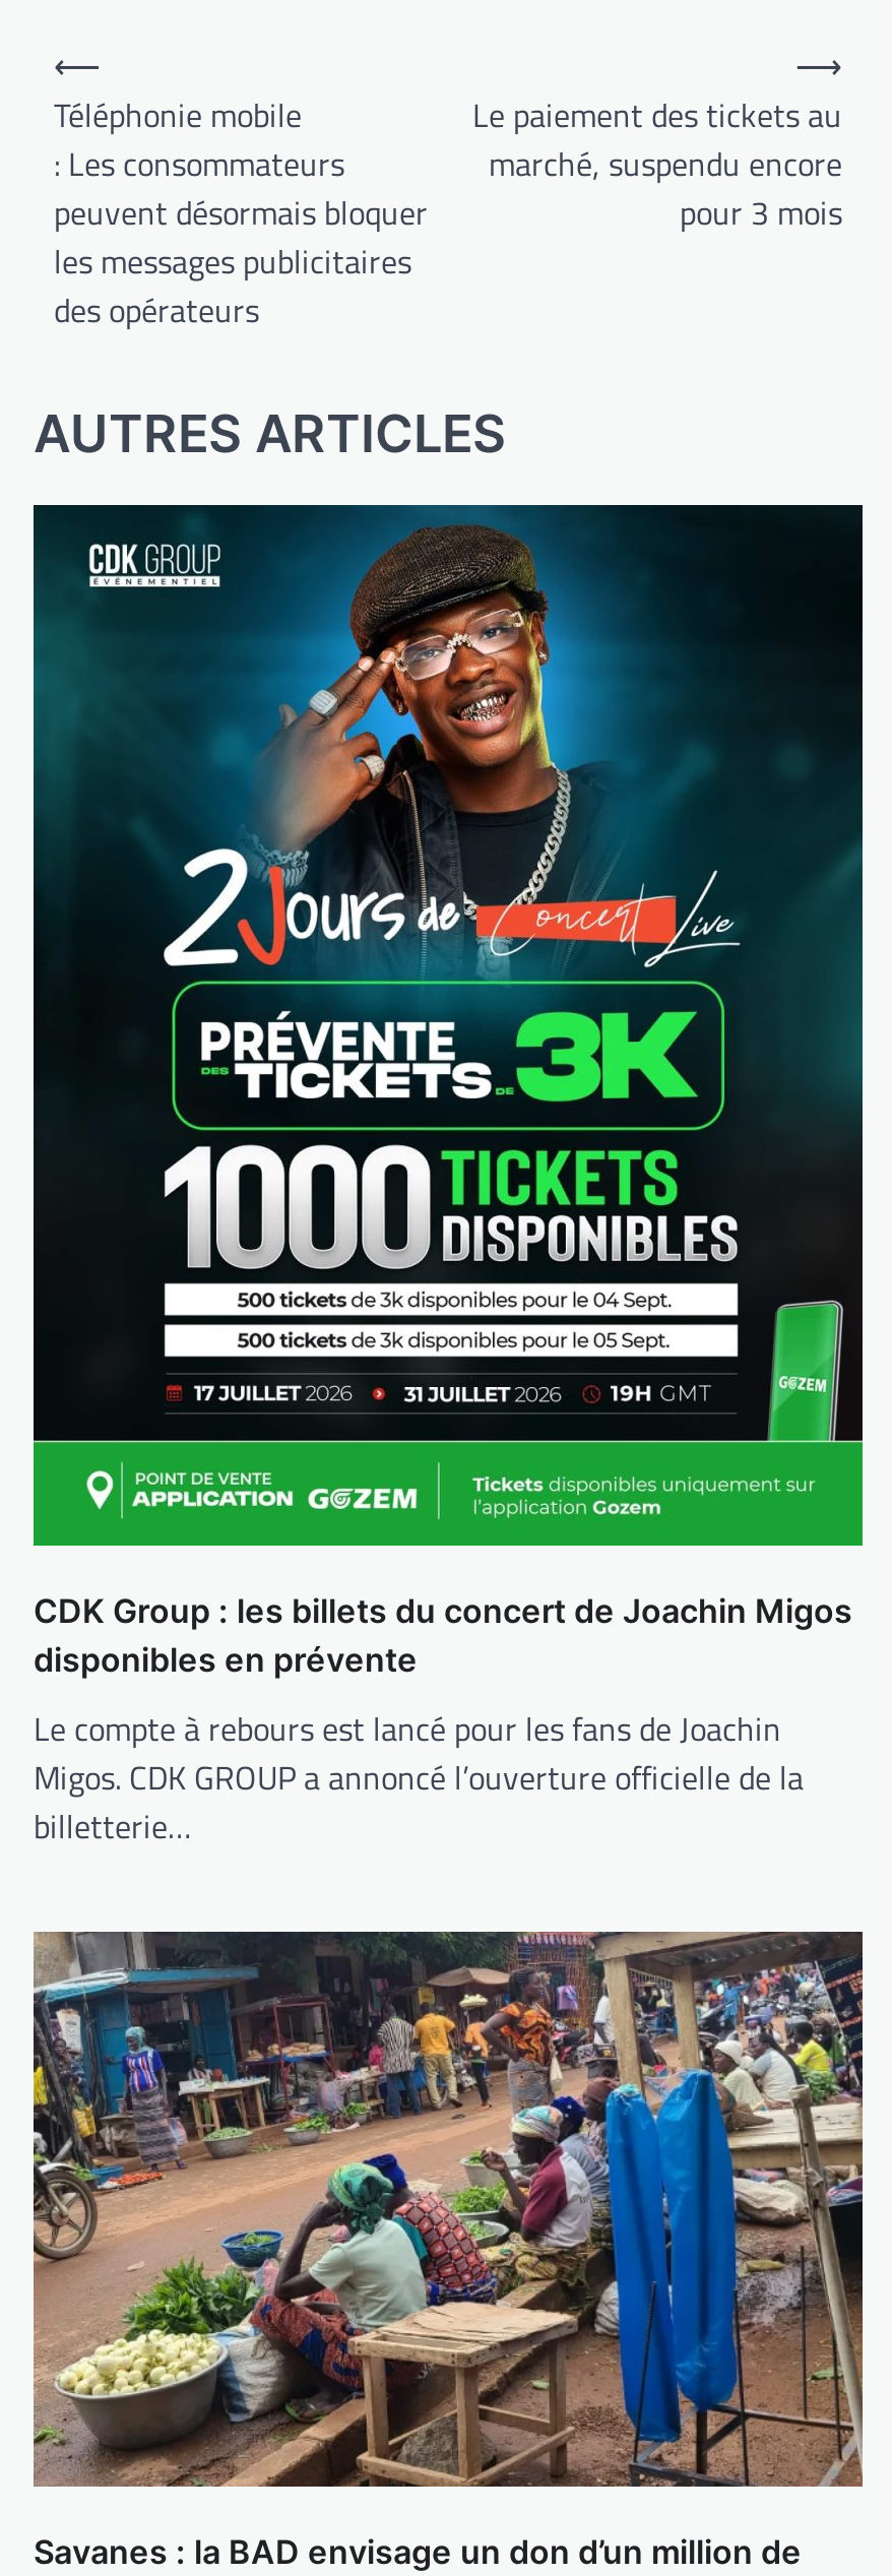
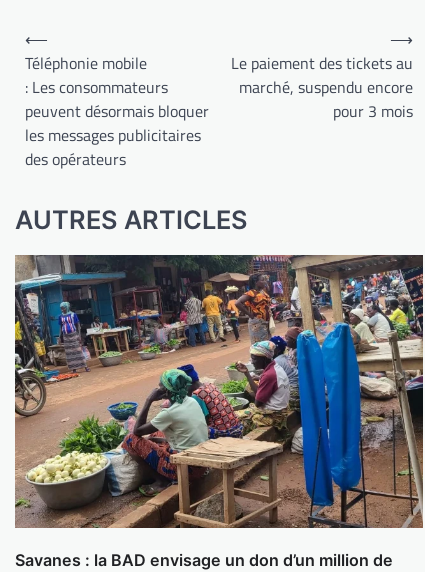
- [image]
- CDK Group : les billets du concert de Joachin Migos
- disponibles en prévente
- Le compte à rebours est lancé pour les fans de Joachin
- Migos. CDK GROUP a annoncé l’ouverture officielle de la
- billetterie…
